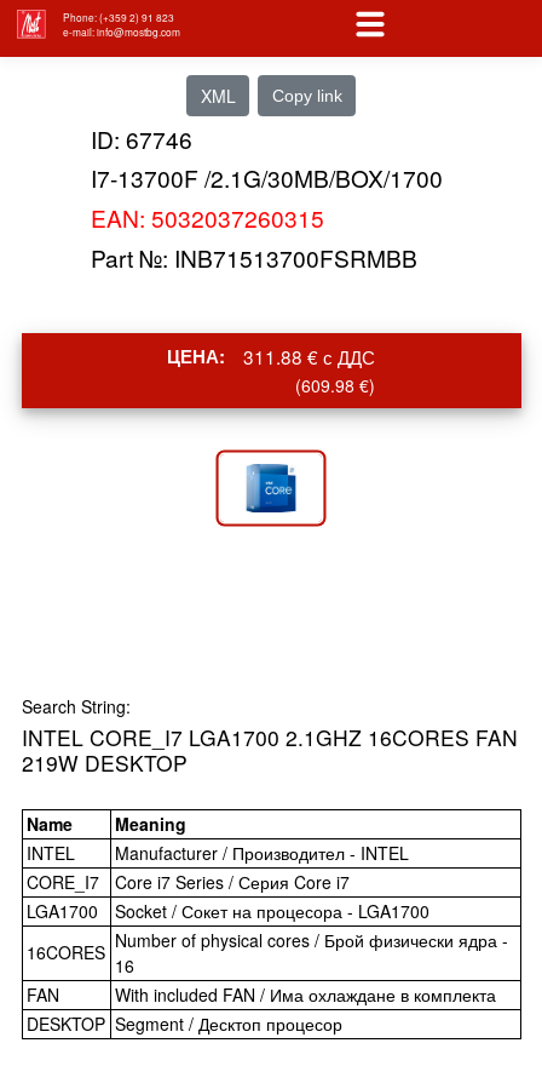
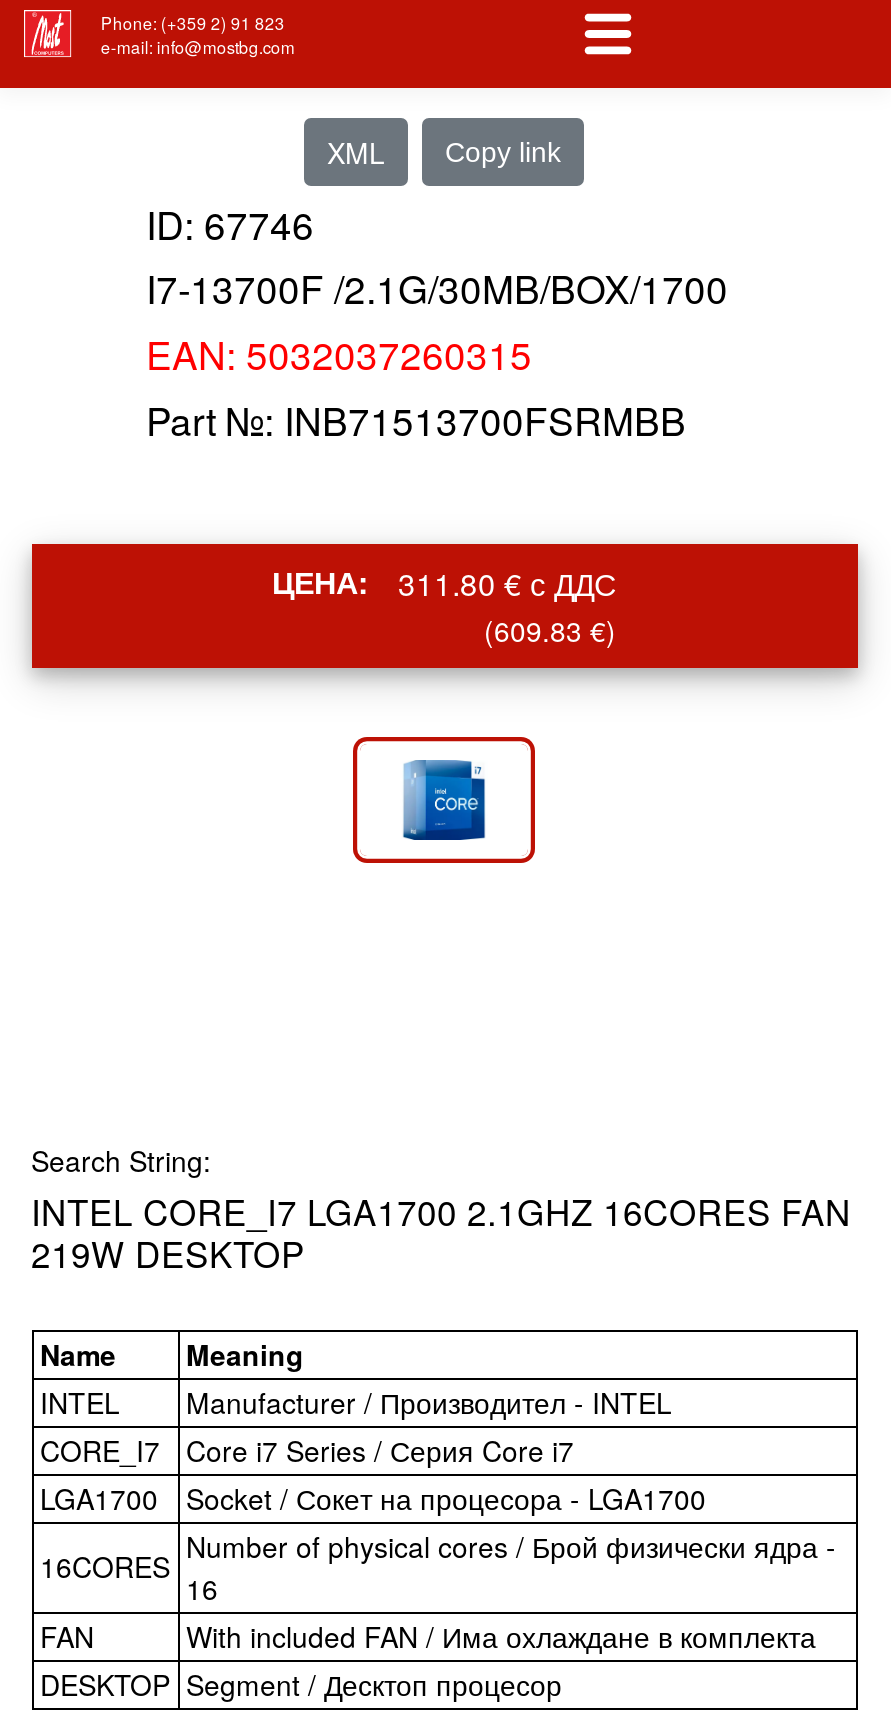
- ЦЕНА: 311.88 € с ДДС
+ ЦЕНА: 311.80 € с ДДС

- (609.98 €)
+ (609.83 €)
